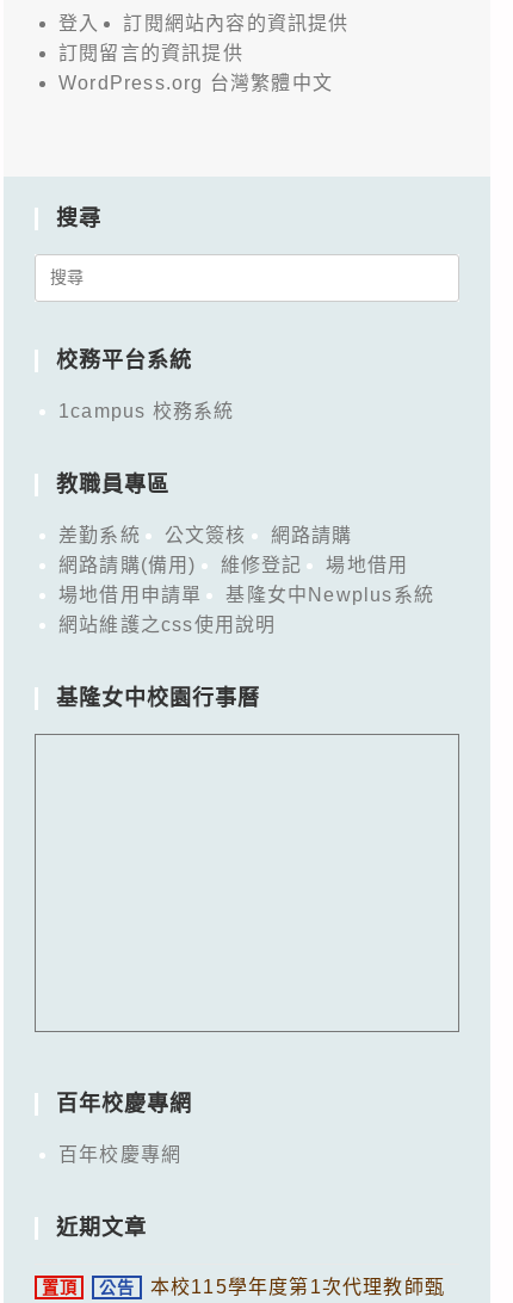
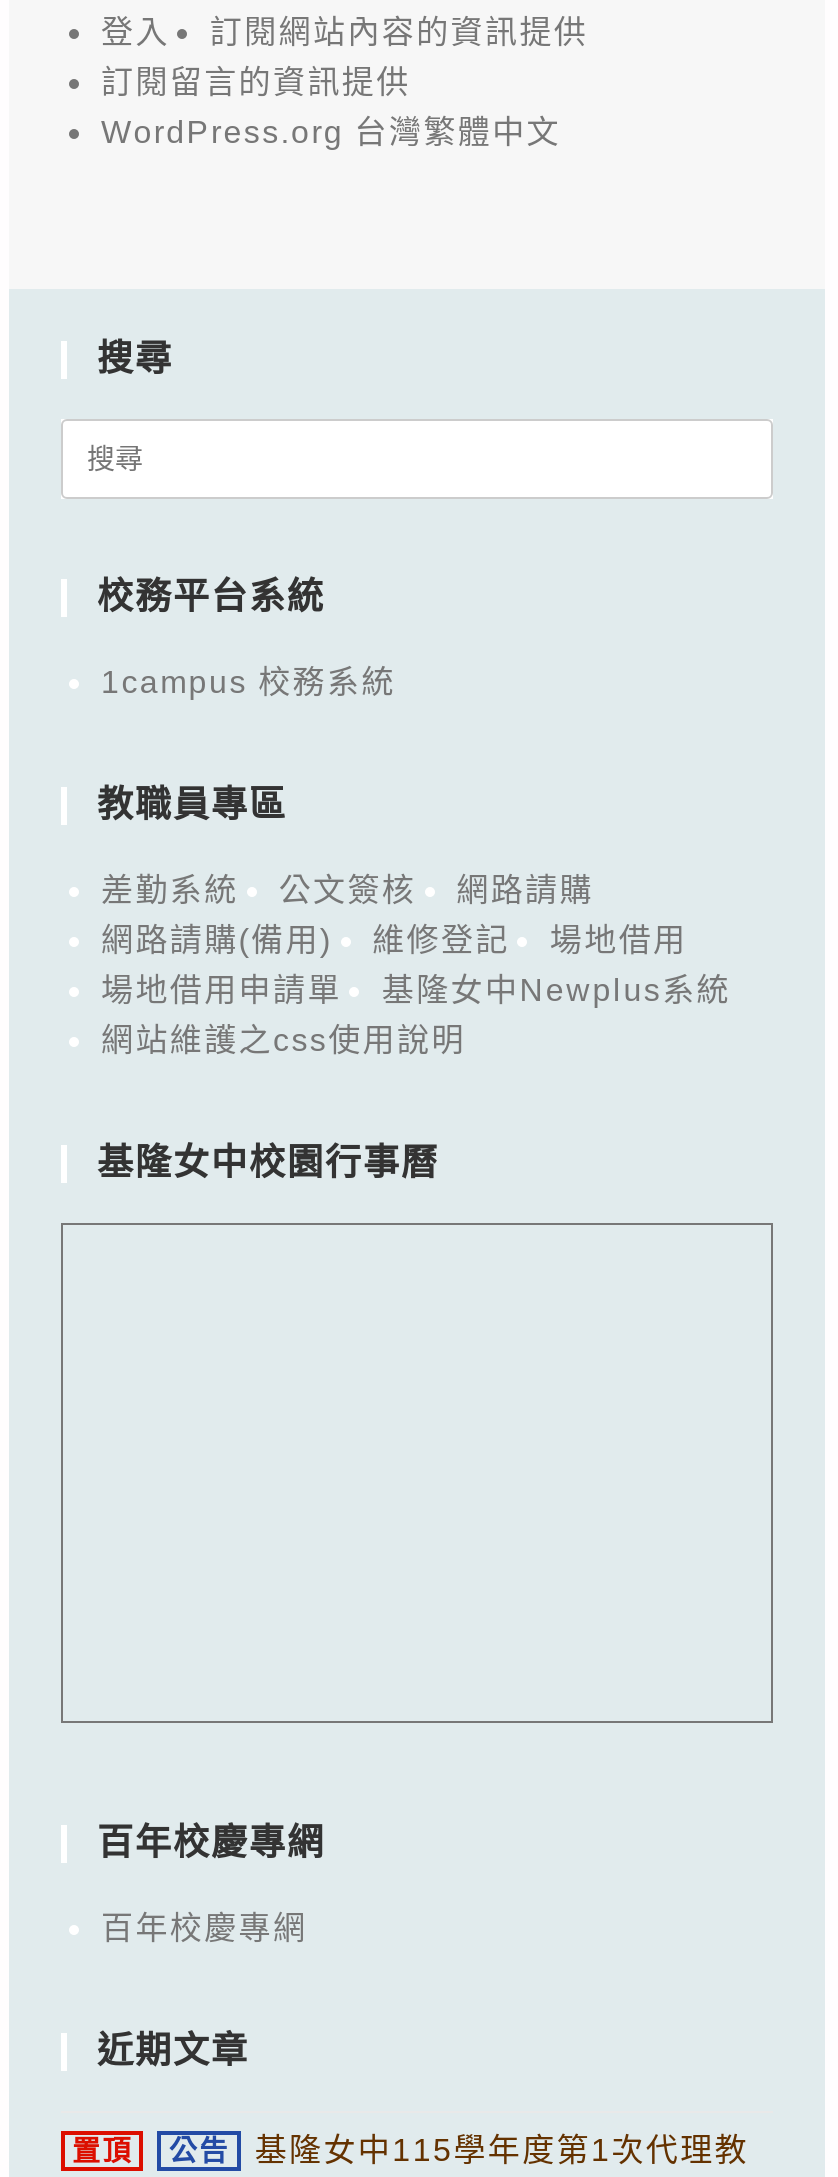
- 本校115學年度第1次代理教師甄
+ 基隆女中115學年度第1次代理教
